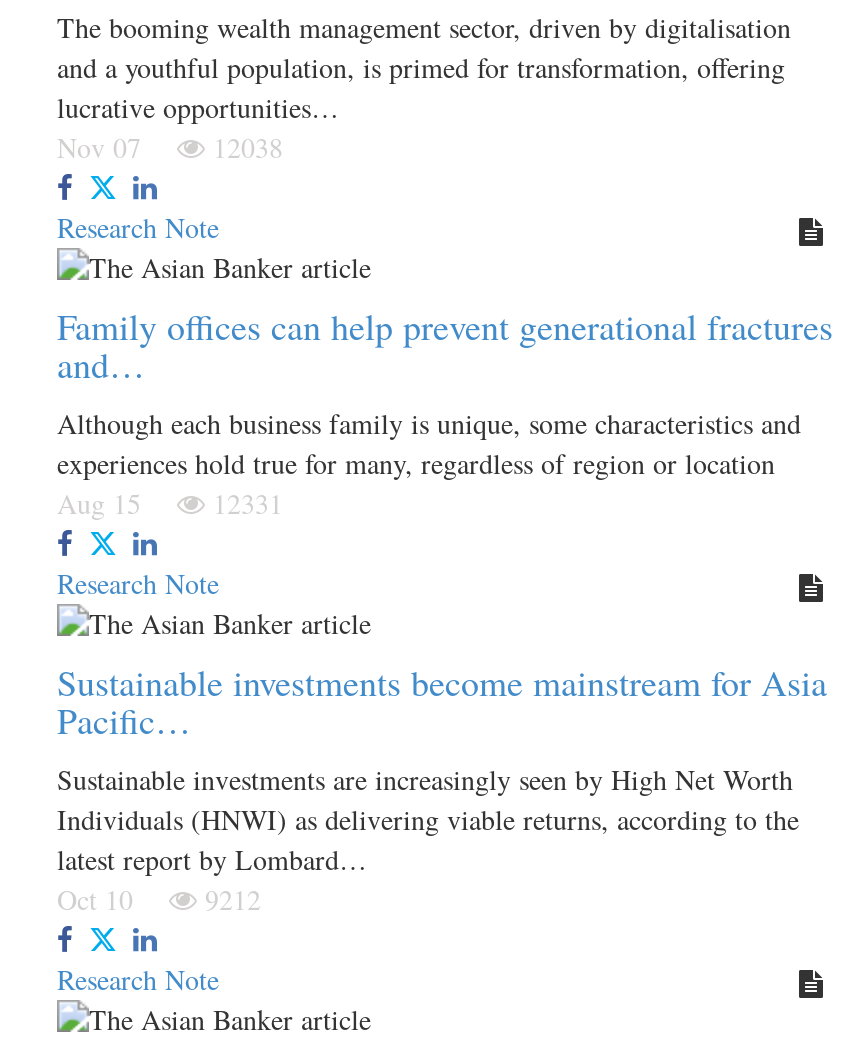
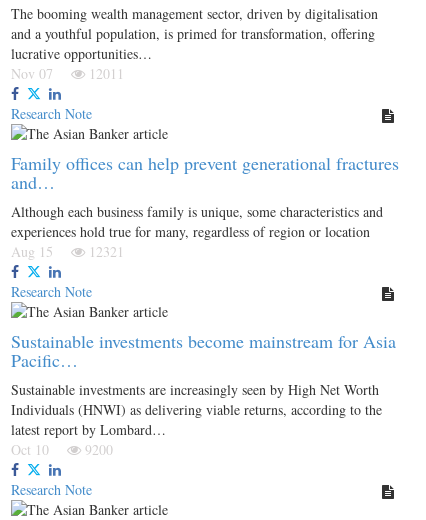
- Nov 07 12038
+ Nov 07 12011

- Aug 15 12331
+ Aug 15 12321

- Oct 10 9212
+ Oct 10 9200
